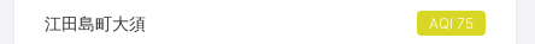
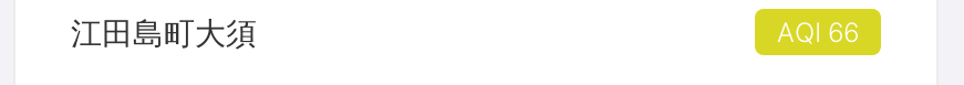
- AQI 75
+ AQI 66
